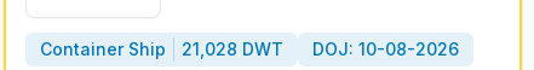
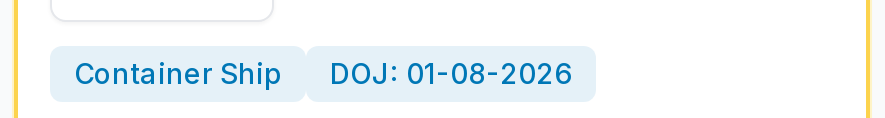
- 21,028 DWT
- DOJ: 10-08-2026
+ DOJ: 01-08-2026
